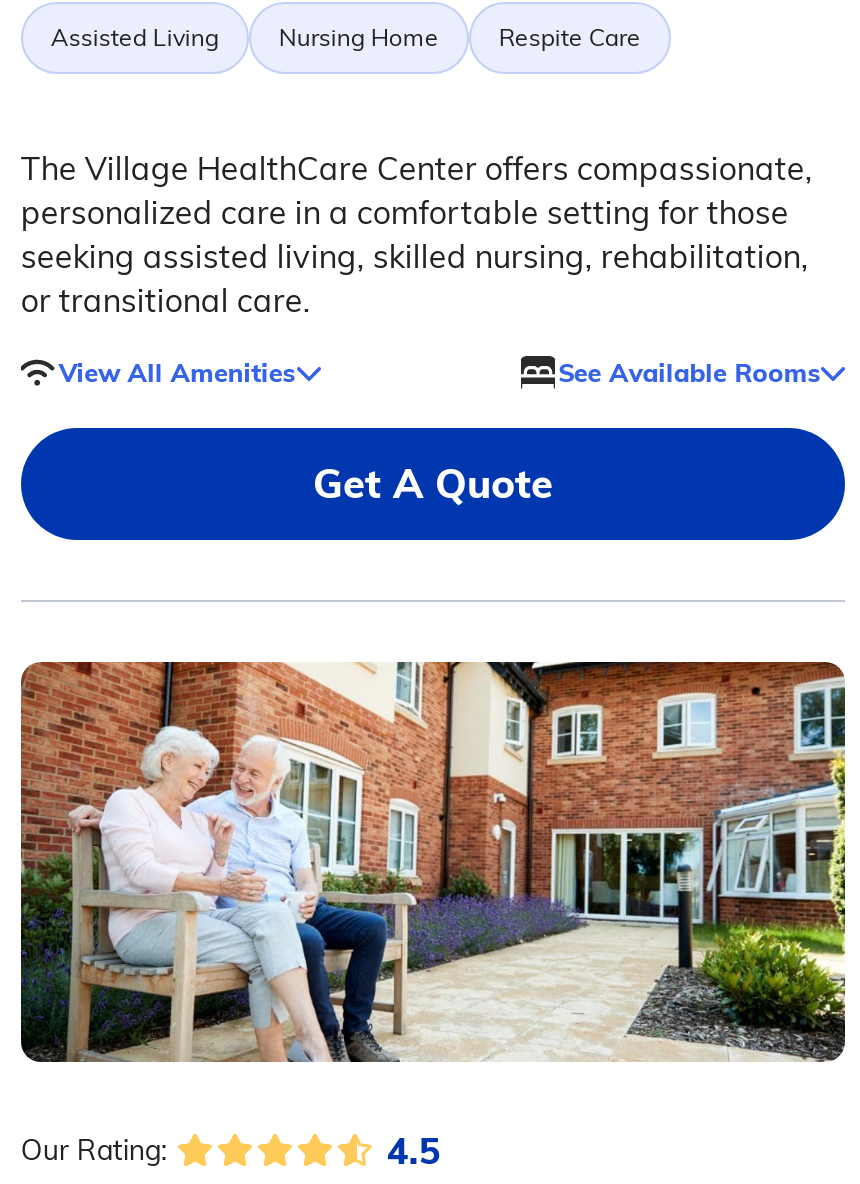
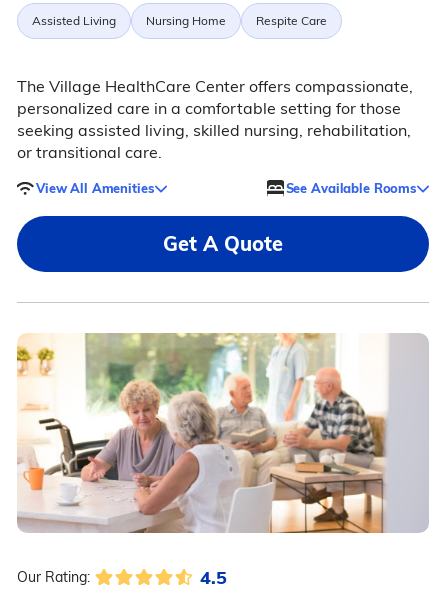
- [image]
+ [image]
